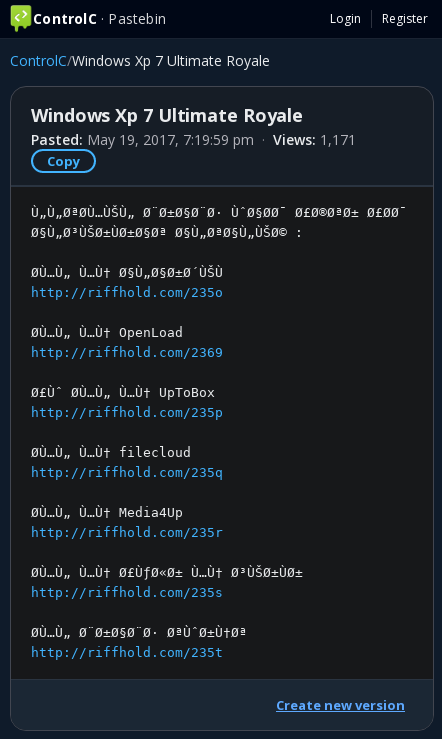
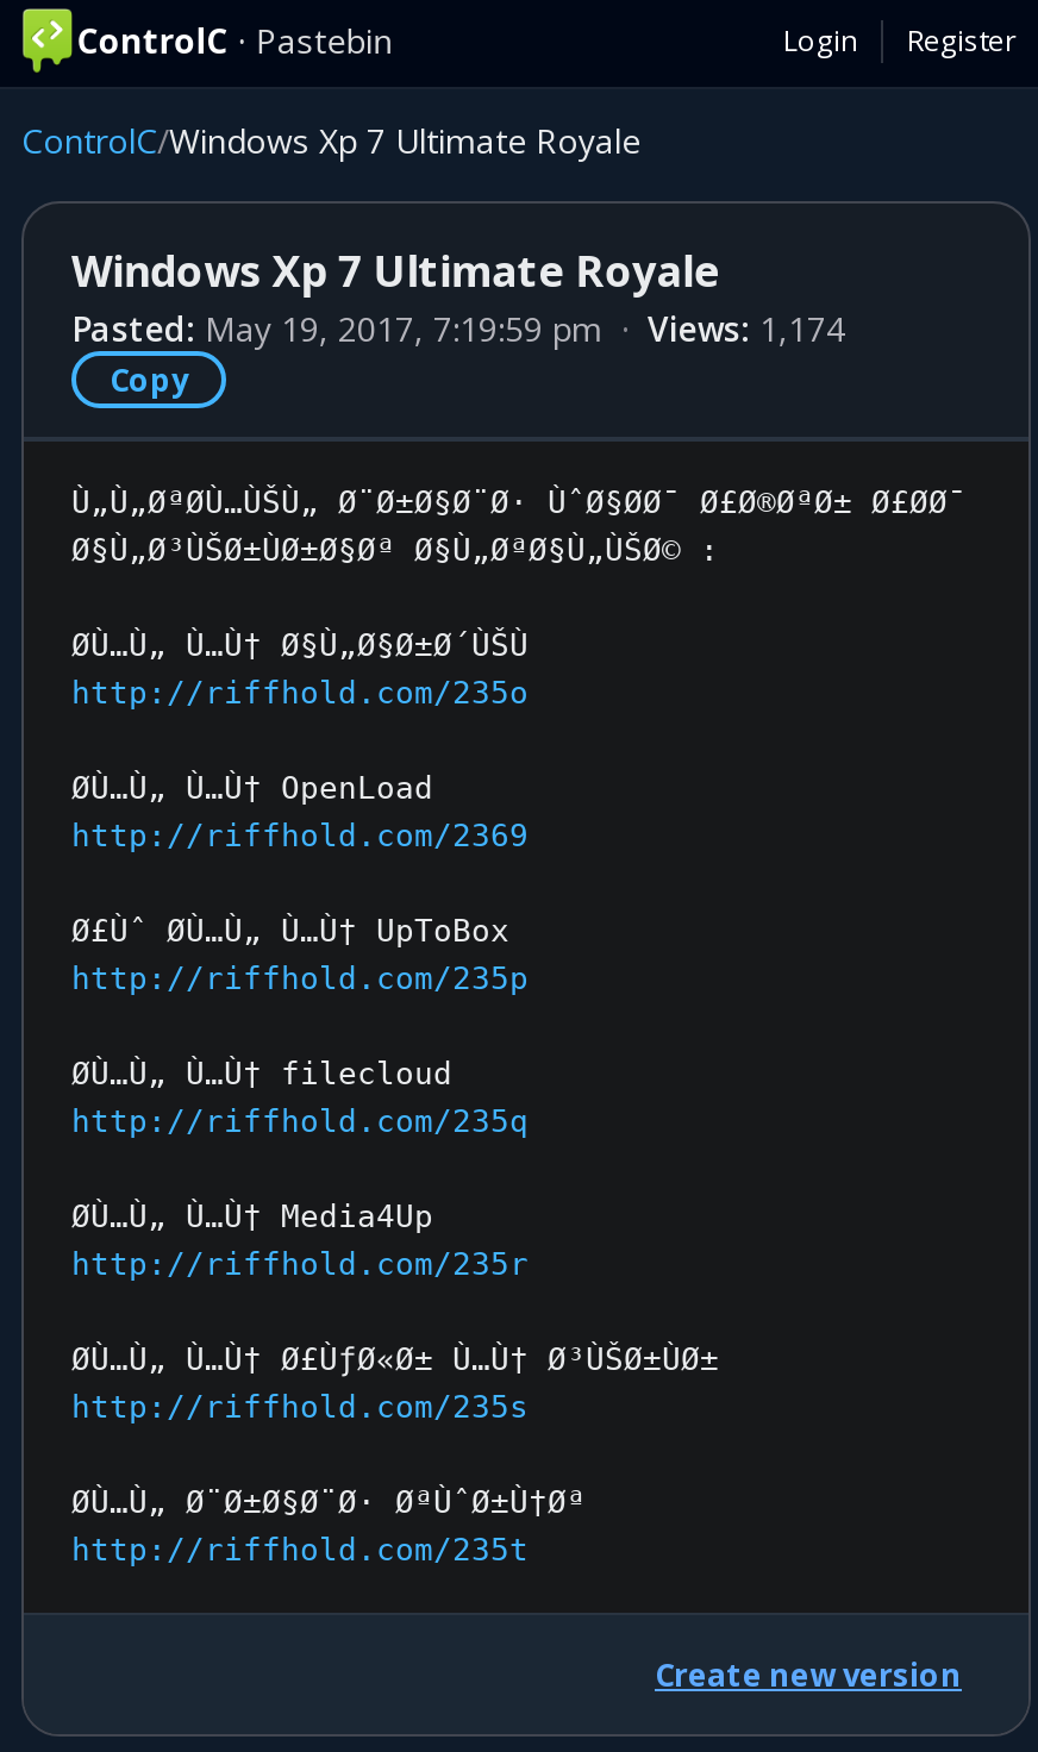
- Pasted: May 19, 2017, 7:19:59 pm · Views: 1,171
+ Pasted: May 19, 2017, 7:19:59 pm · Views: 1,174
